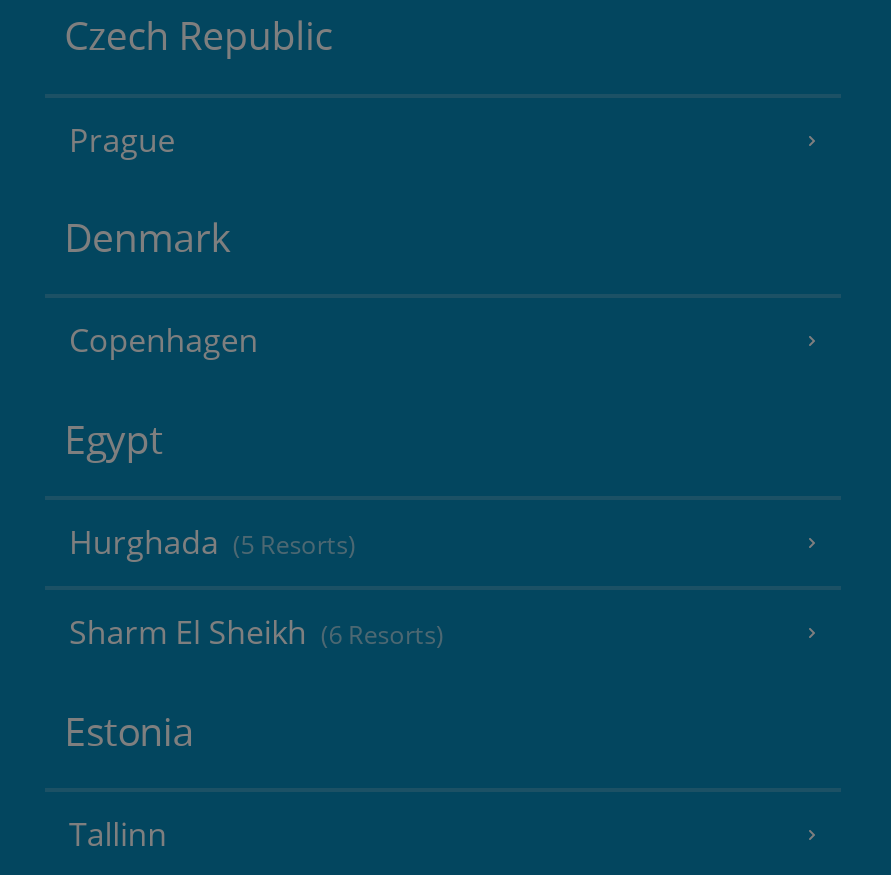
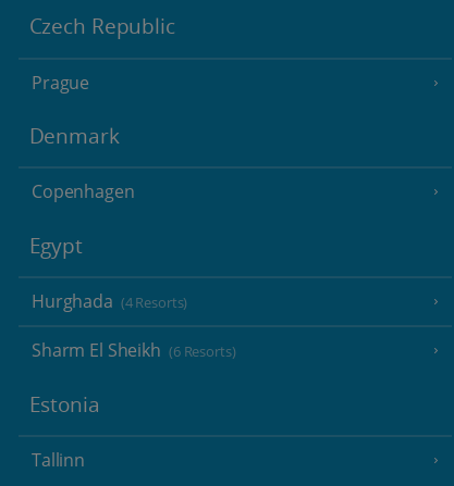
- Hurghada (5 Resorts)
+ Hurghada (4 Resorts)
